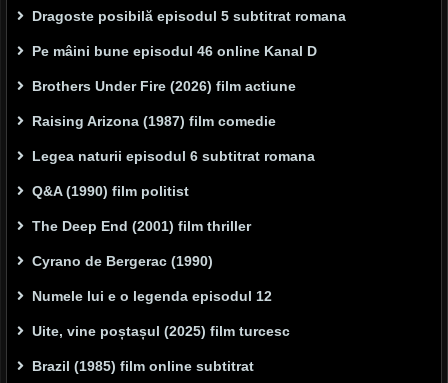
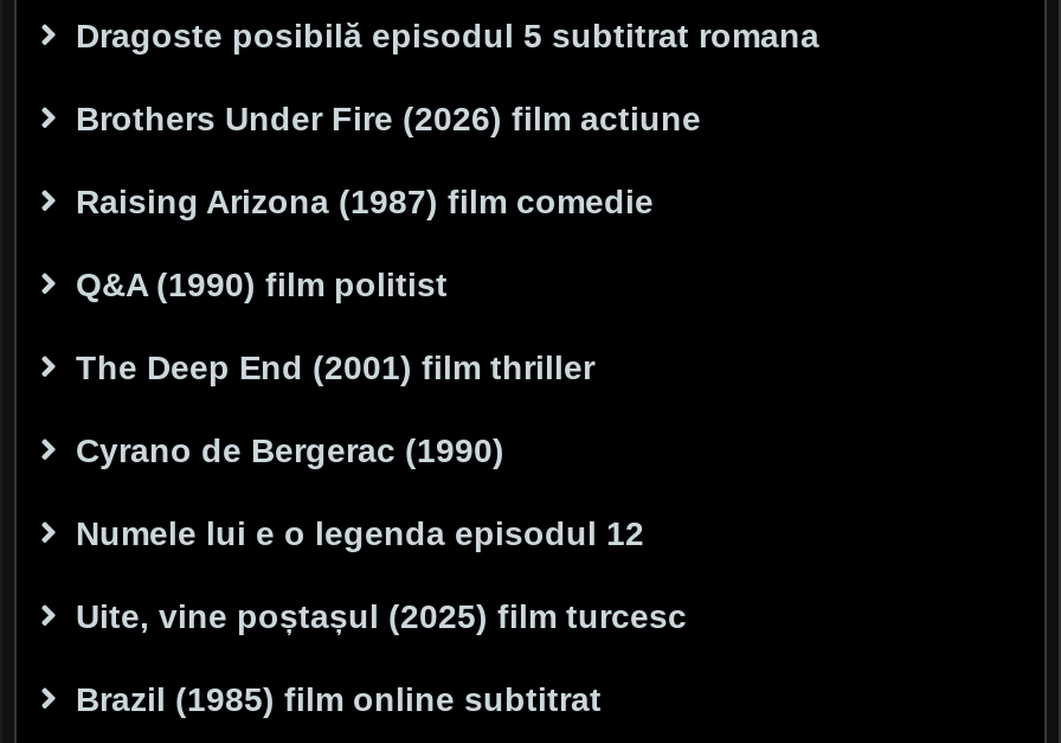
- Pe mâini bune episodul 46 online Kanal D

- Legea naturii episodul 6 subtitrat romana
